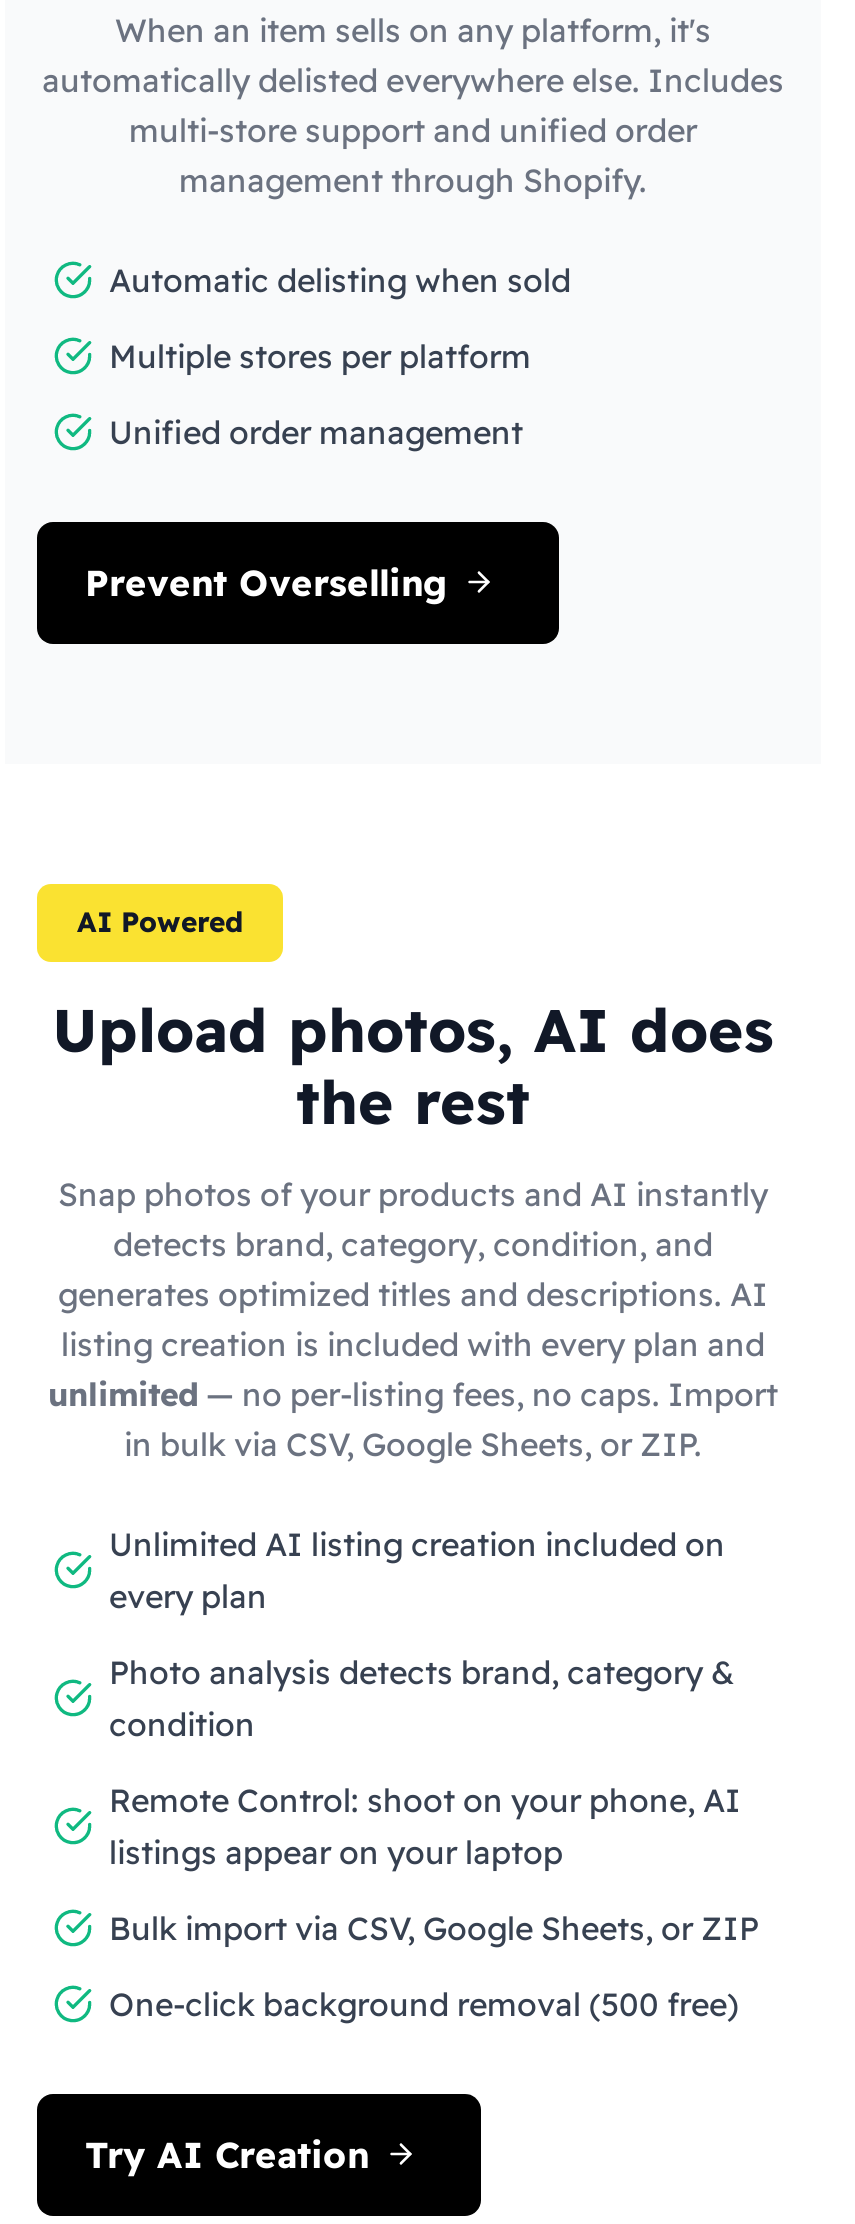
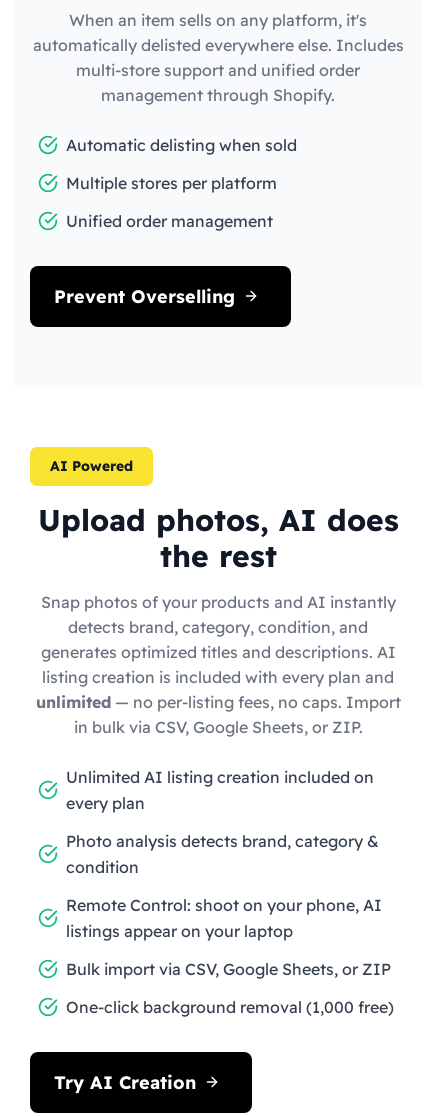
- One-click background removal (500 free)
+ One-click background removal (1,000 free)
